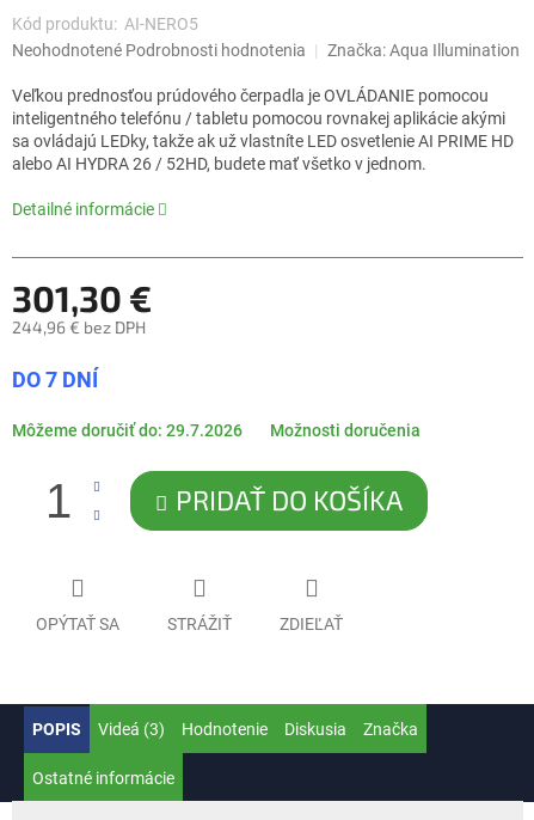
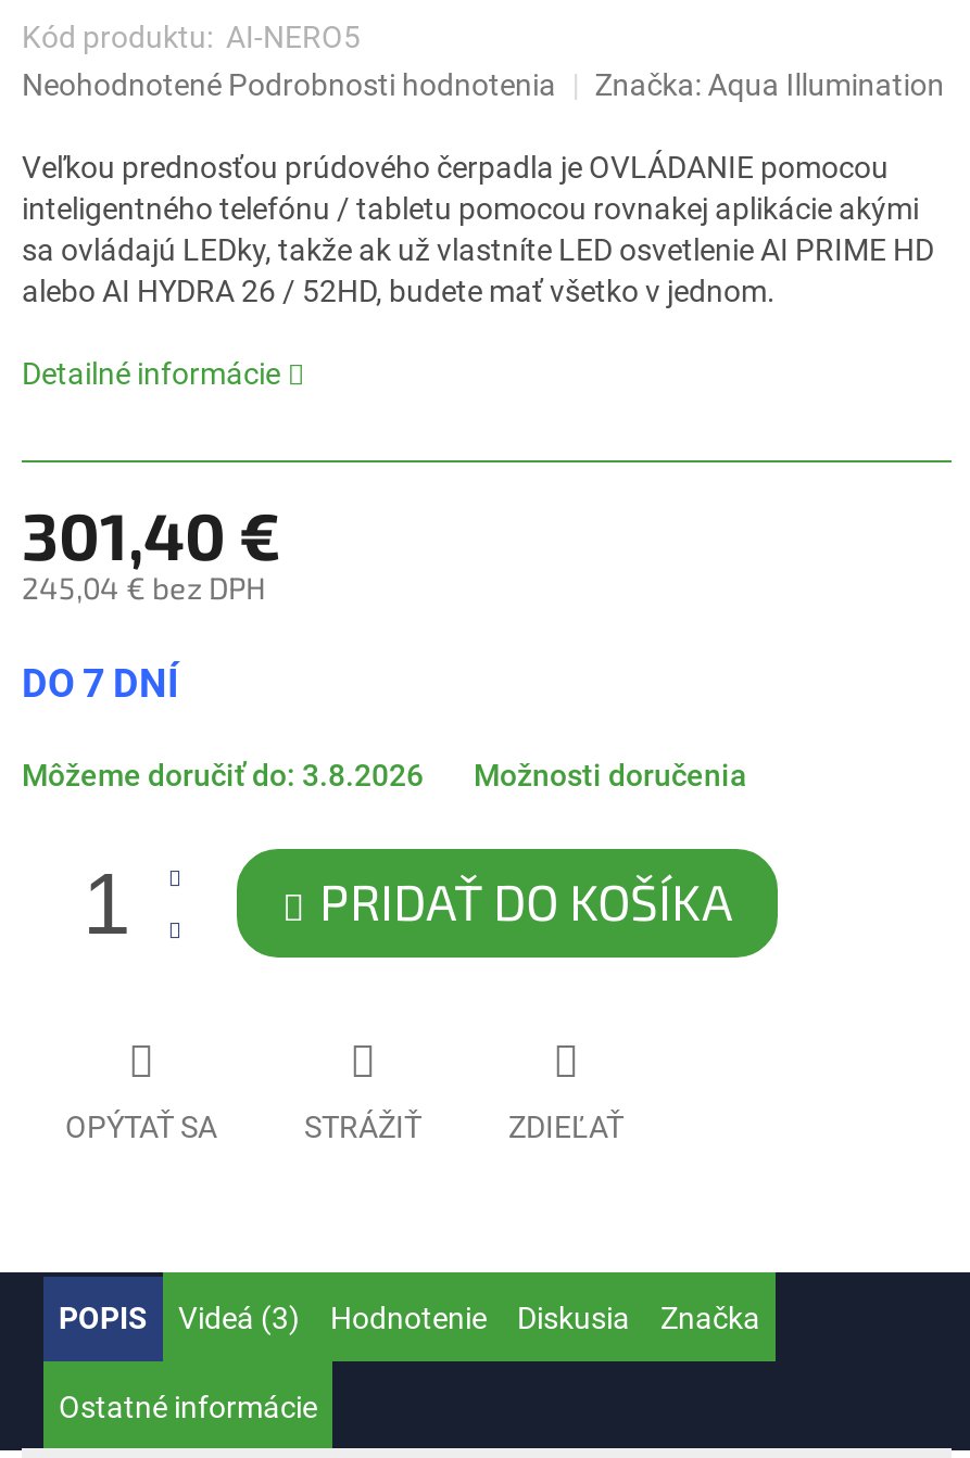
- 301,30 €
+ 301,40 €

- 244,96 € bez DPH
+ 245,04 € bez DPH

- Môžeme doručiť do: 29.7.2026
+ Môžeme doručiť do: 3.8.2026
